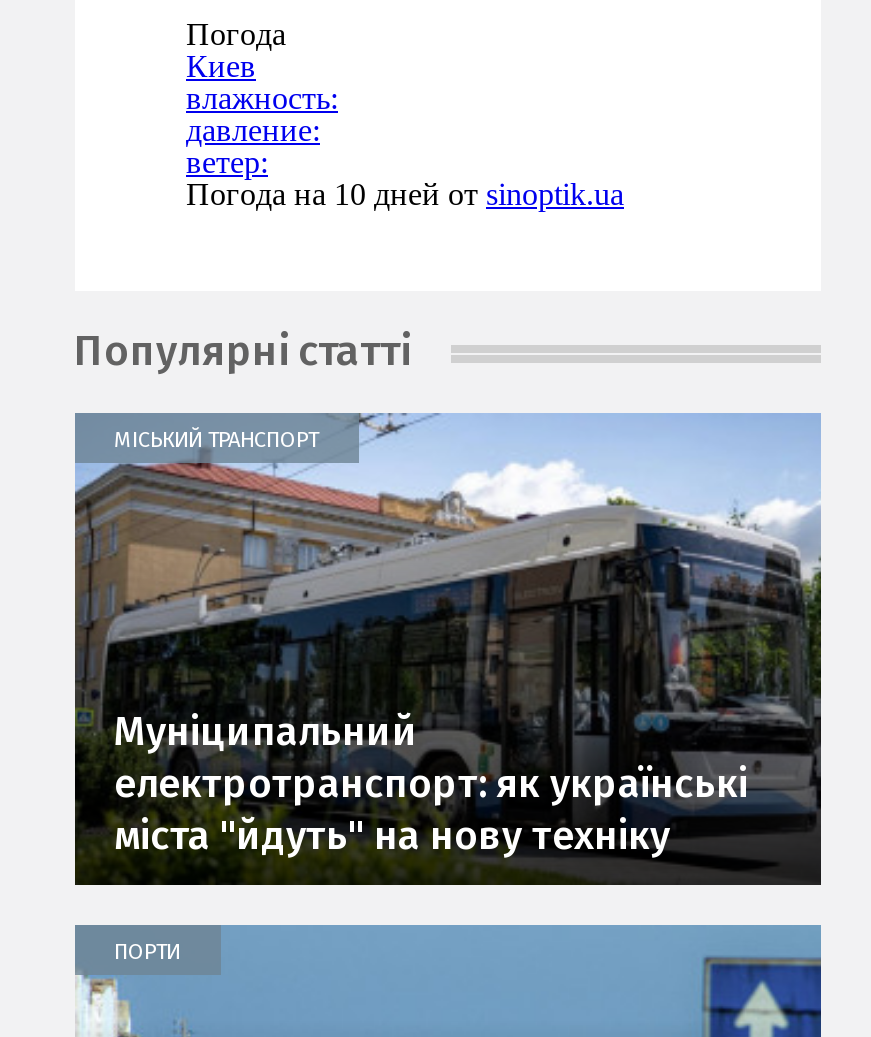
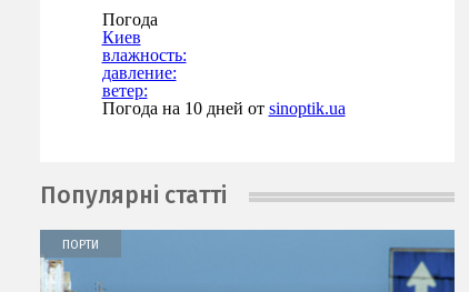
- [image]
- МІСЬКИЙ ТРАНСПОРТ

- Муніципальний
- електротранспорт: як українські
- міста "йдуть" на нову техніку
